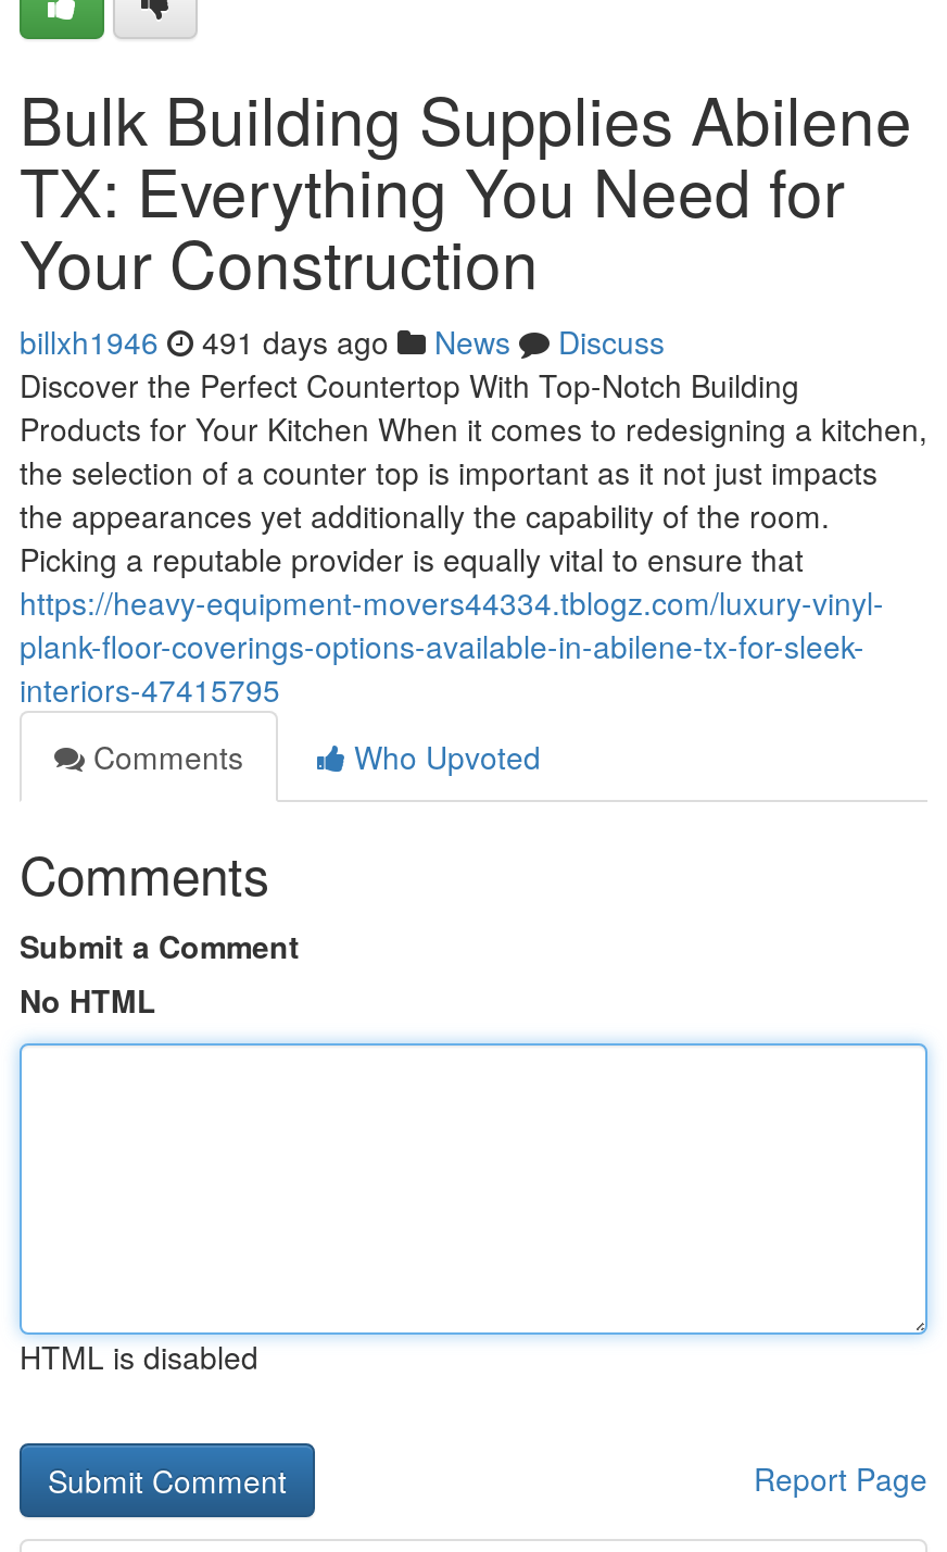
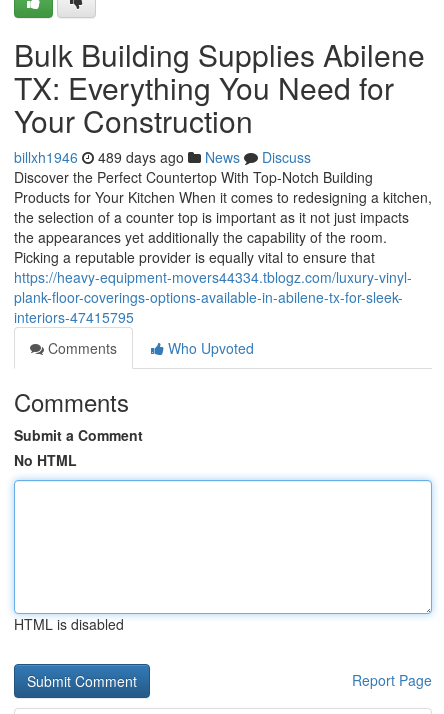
- billxh1946 491 days ago News Discuss
+ billxh1946 489 days ago News Discuss
